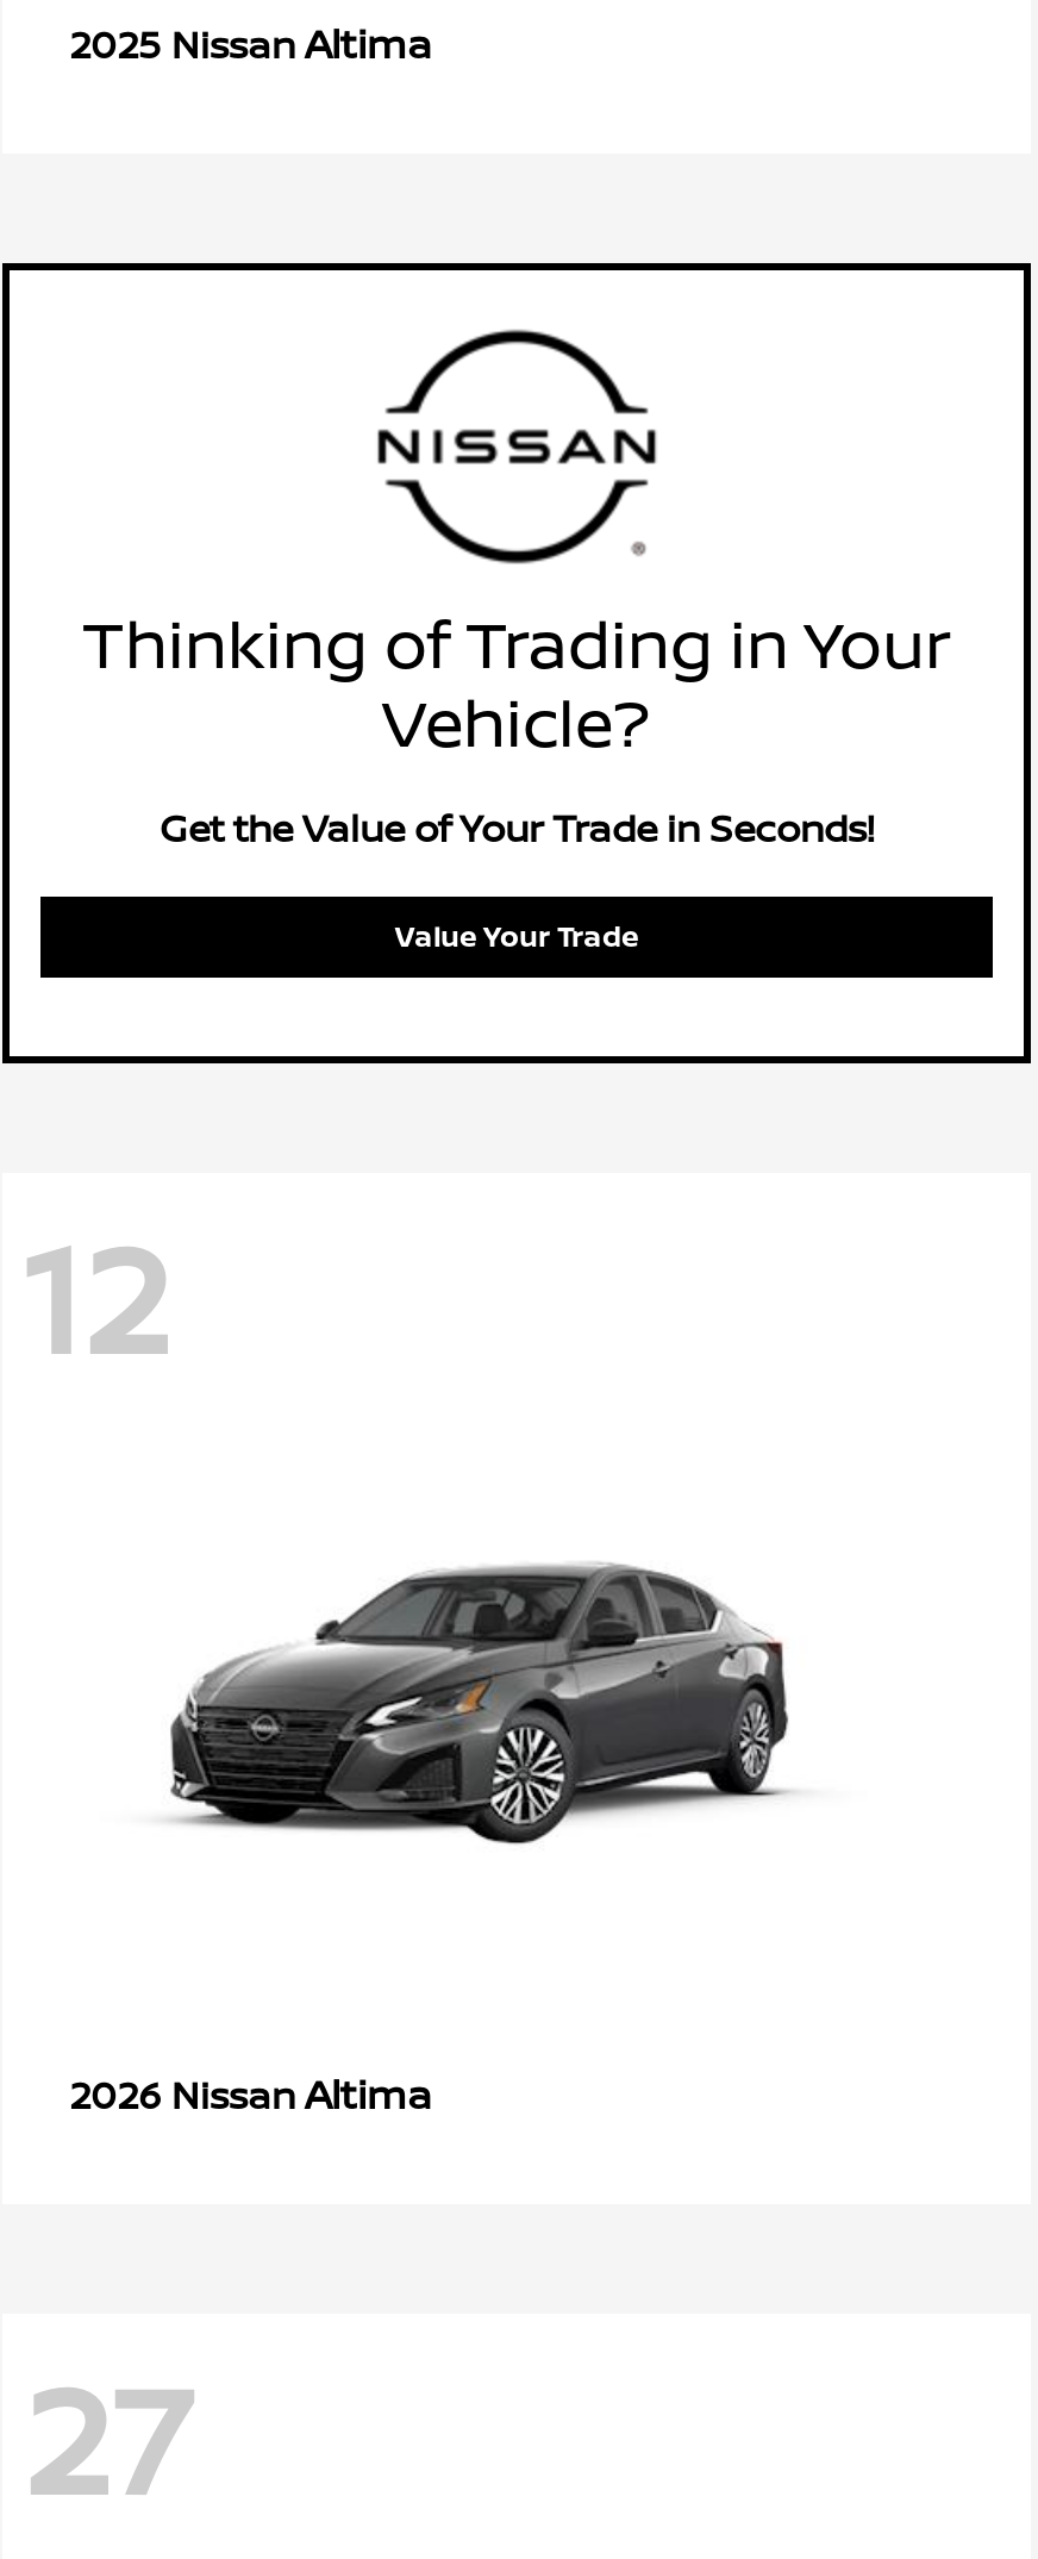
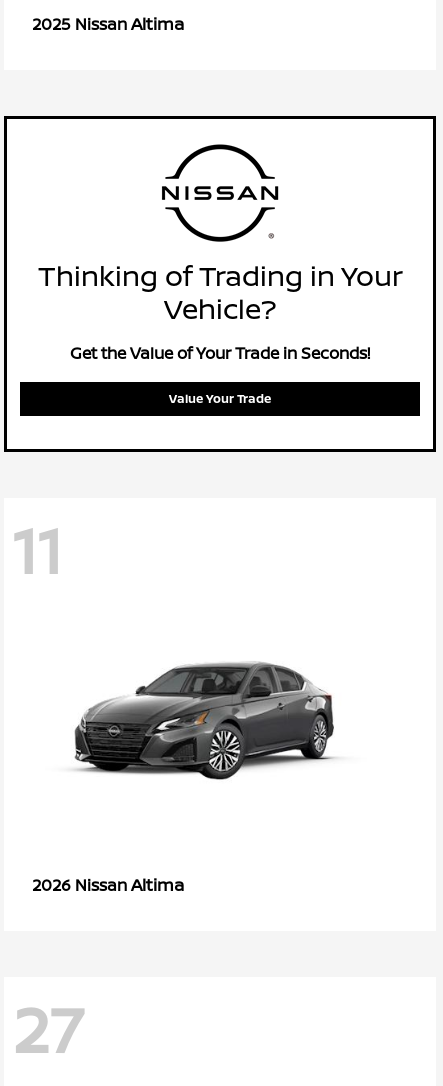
- 12
+ 11
